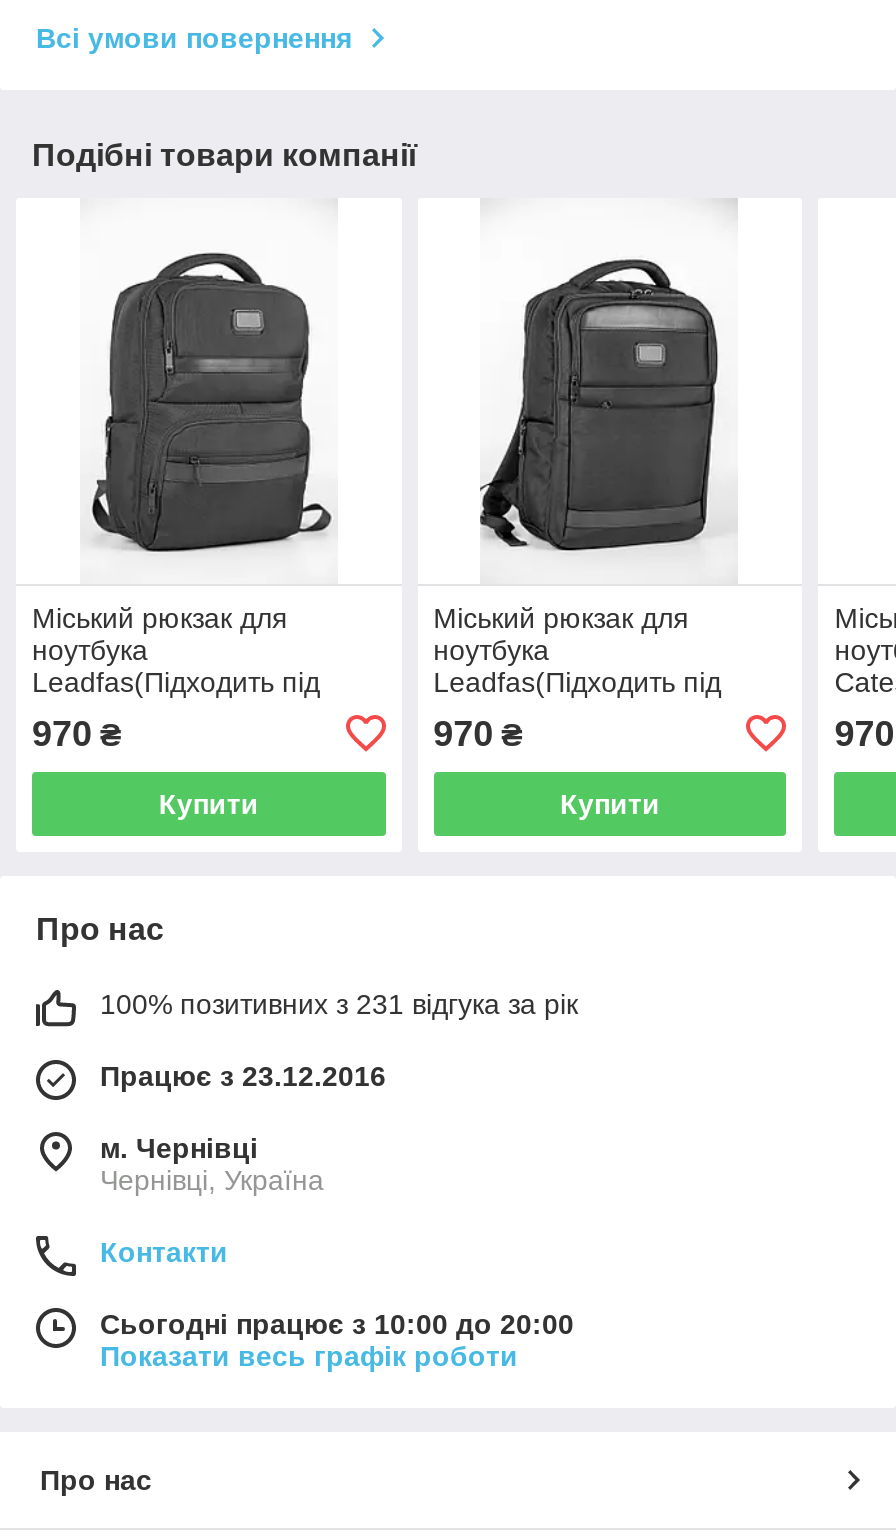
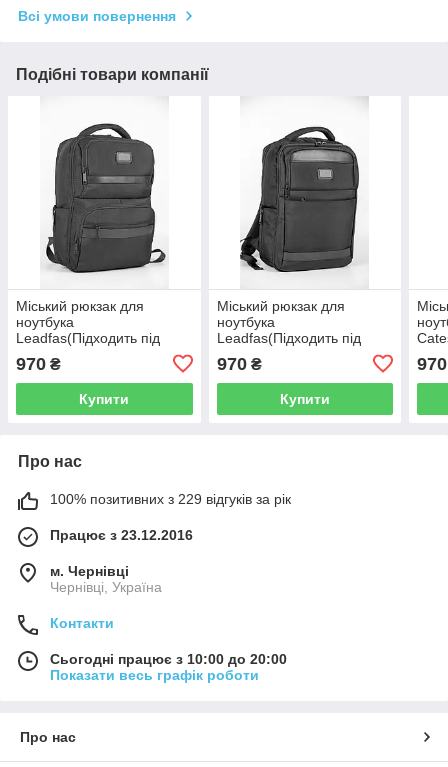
- 100% позитивних з 231 відгука за рік
+ 100% позитивних з 229 відгуків за рік
